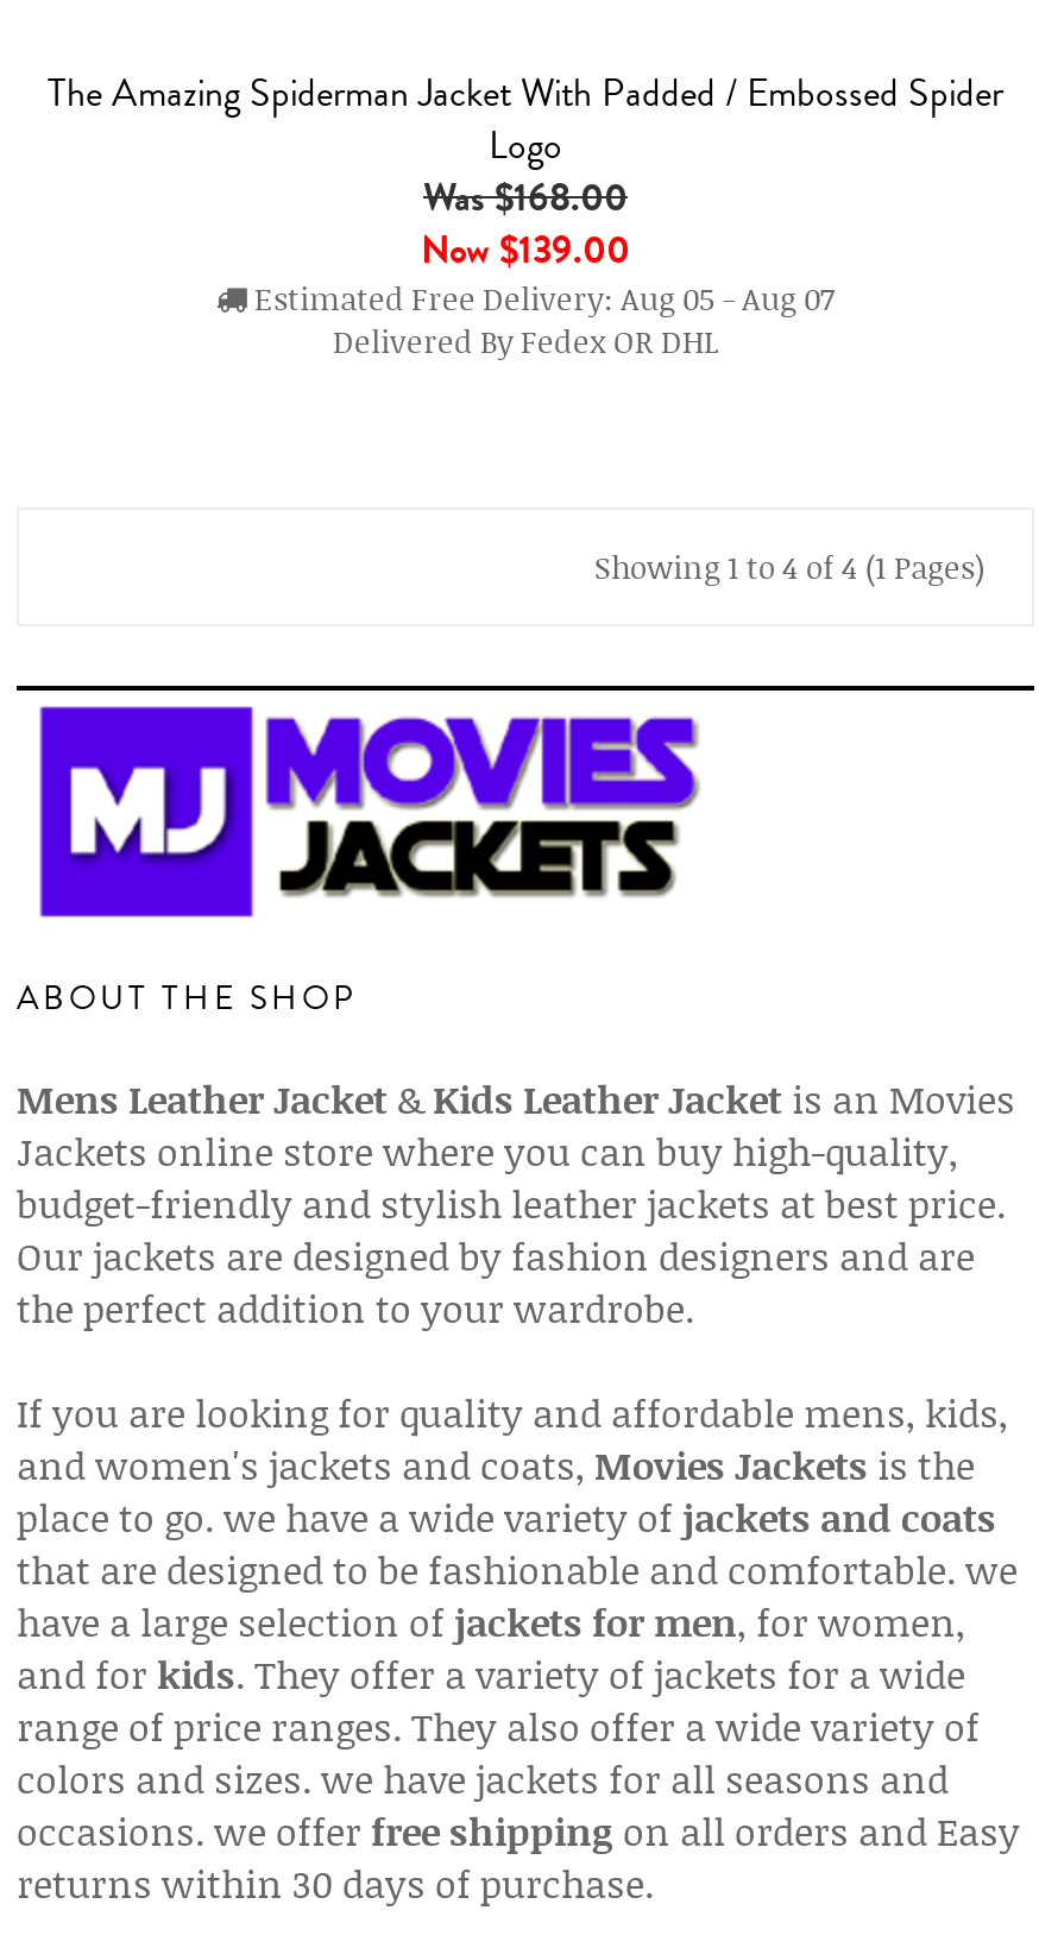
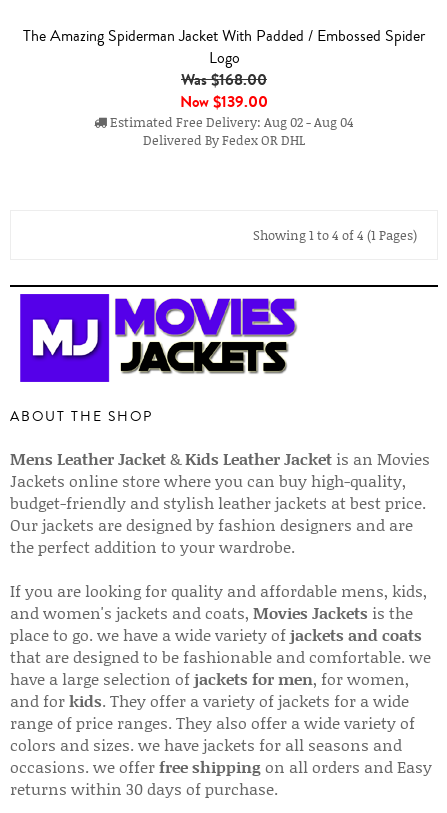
- Estimated Free Delivery: Aug 05 - Aug 07
+ Estimated Free Delivery: Aug 02 - Aug 04
